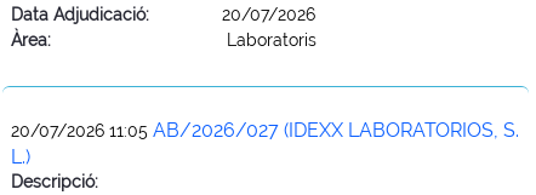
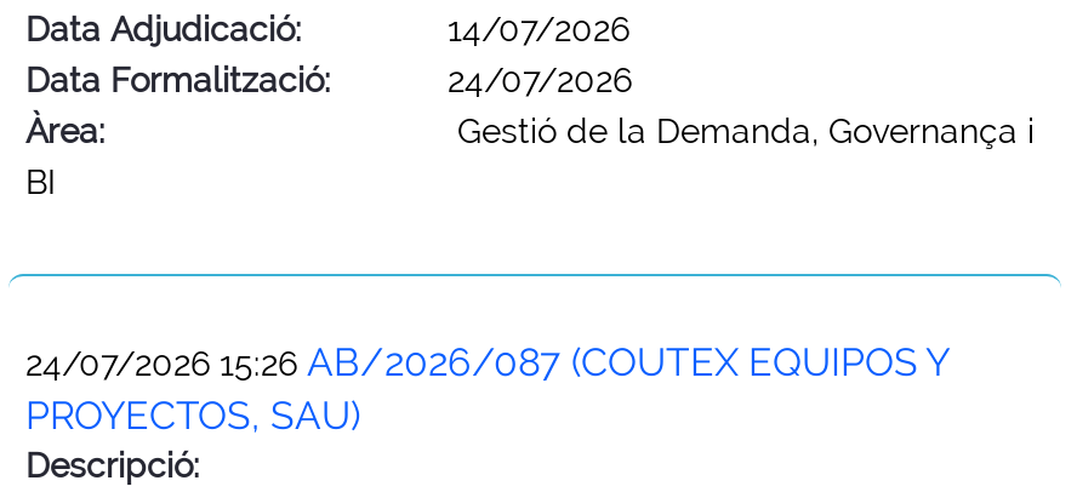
- 20/07/2026
+ 14/07/2026
+ Data Formalització:
+ 24/07/2026

- Laboratoris
+ Gestió de la Demanda, Governança i
+ BI

- 20/07/2026 11:05 AB/2026/027 (IDEXX LABORATORIOS, S.
- L.)
+ 24/07/2026 15:26 AB/2026/087 (COUTEX EQUIPOS Y
+ PROYECTOS, SAU)
